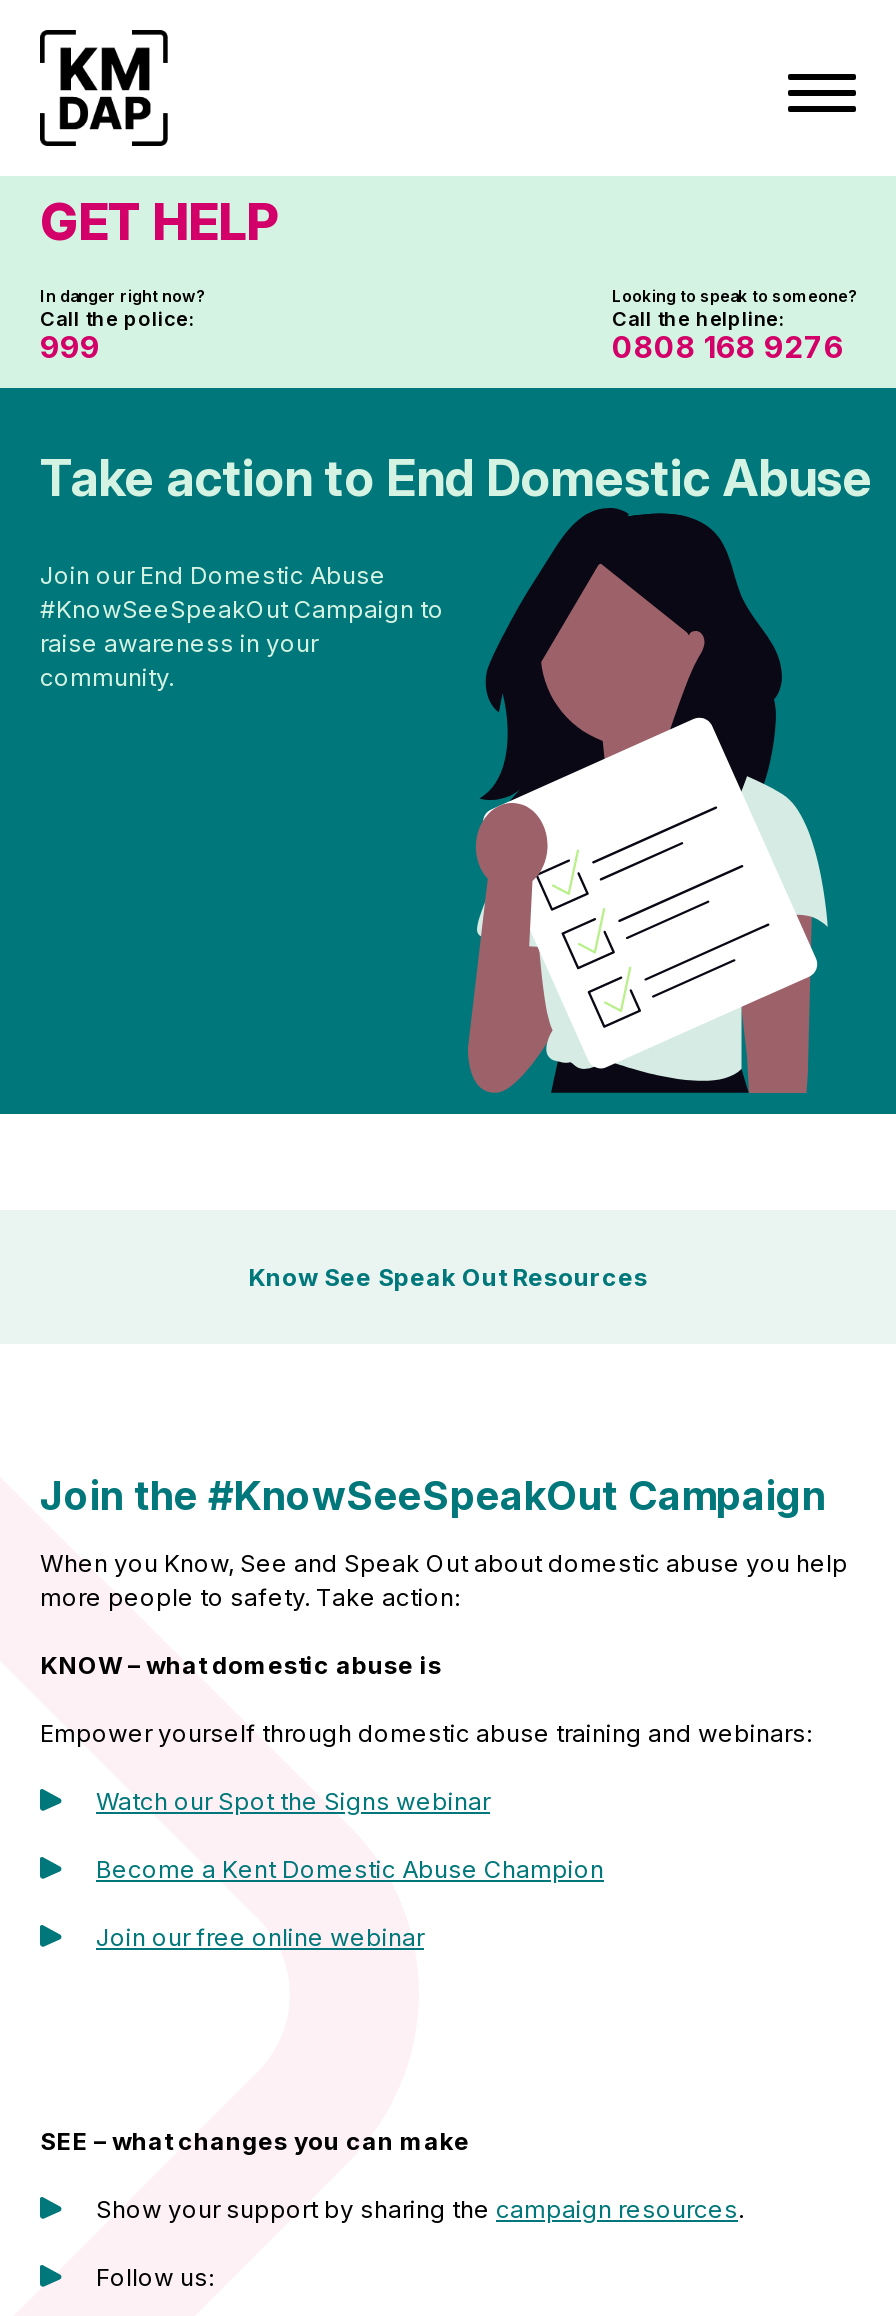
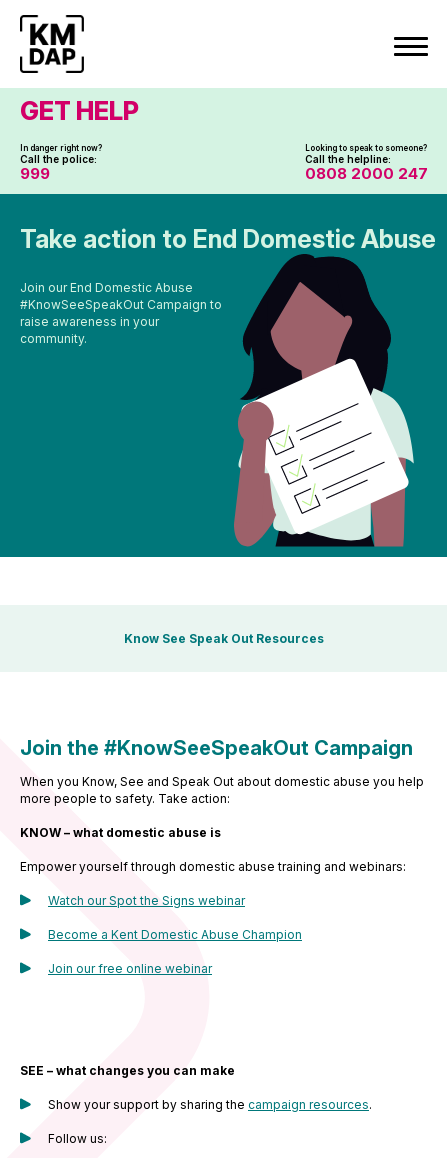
- 0808 168 9276
+ 0808 2000 247
